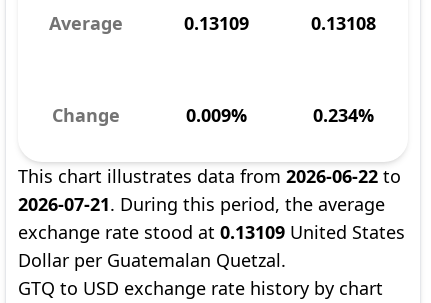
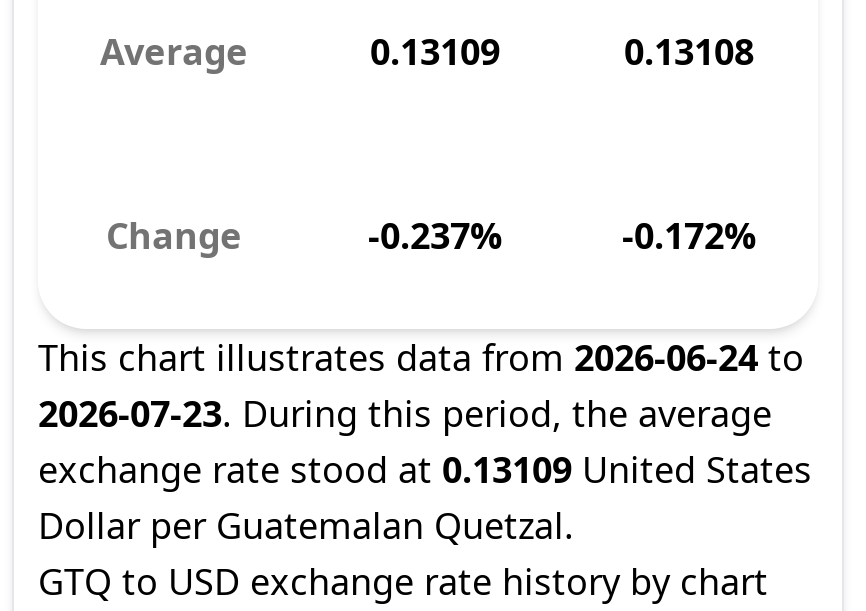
- 0.009%
+ -0.237%

- 0.234%
+ -0.172%

- This chart illustrates data from 2026-06-22 to
+ This chart illustrates data from 2026-06-24 to

- 2026-07-21. During this period, the average
+ 2026-07-23. During this period, the average
